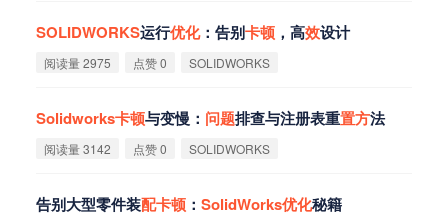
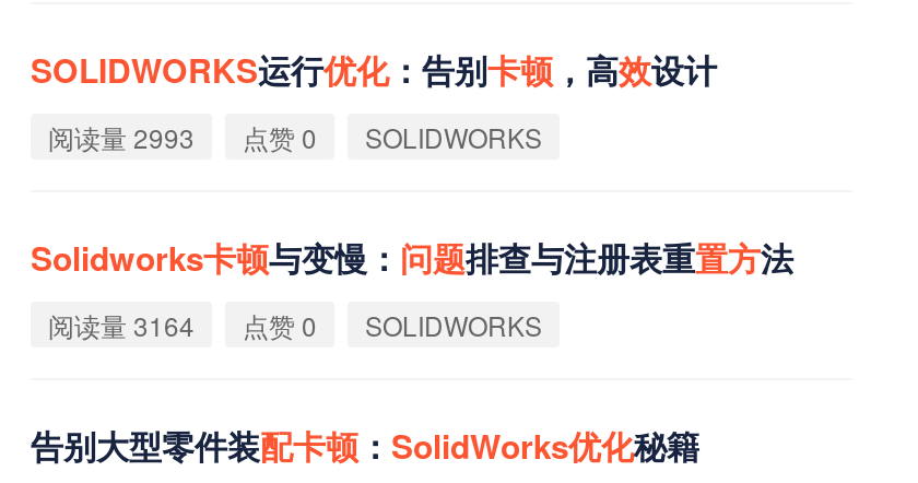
- 阅读量 2975 点赞 0 SOLIDWORKS
+ 阅读量 2993 点赞 0 SOLIDWORKS

- 阅读量 3142 点赞 0 SOLIDWORKS
+ 阅读量 3164 点赞 0 SOLIDWORKS
